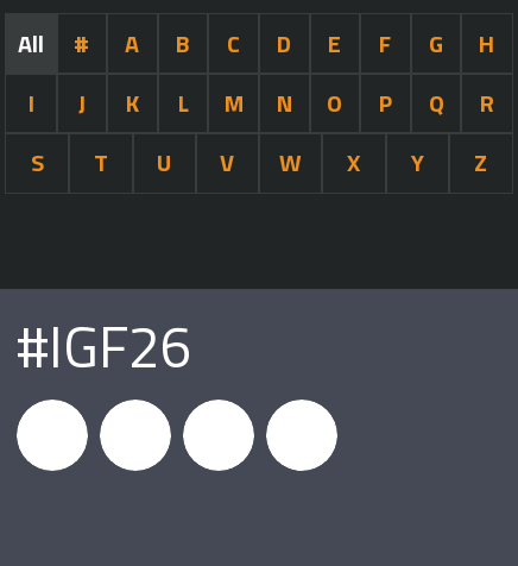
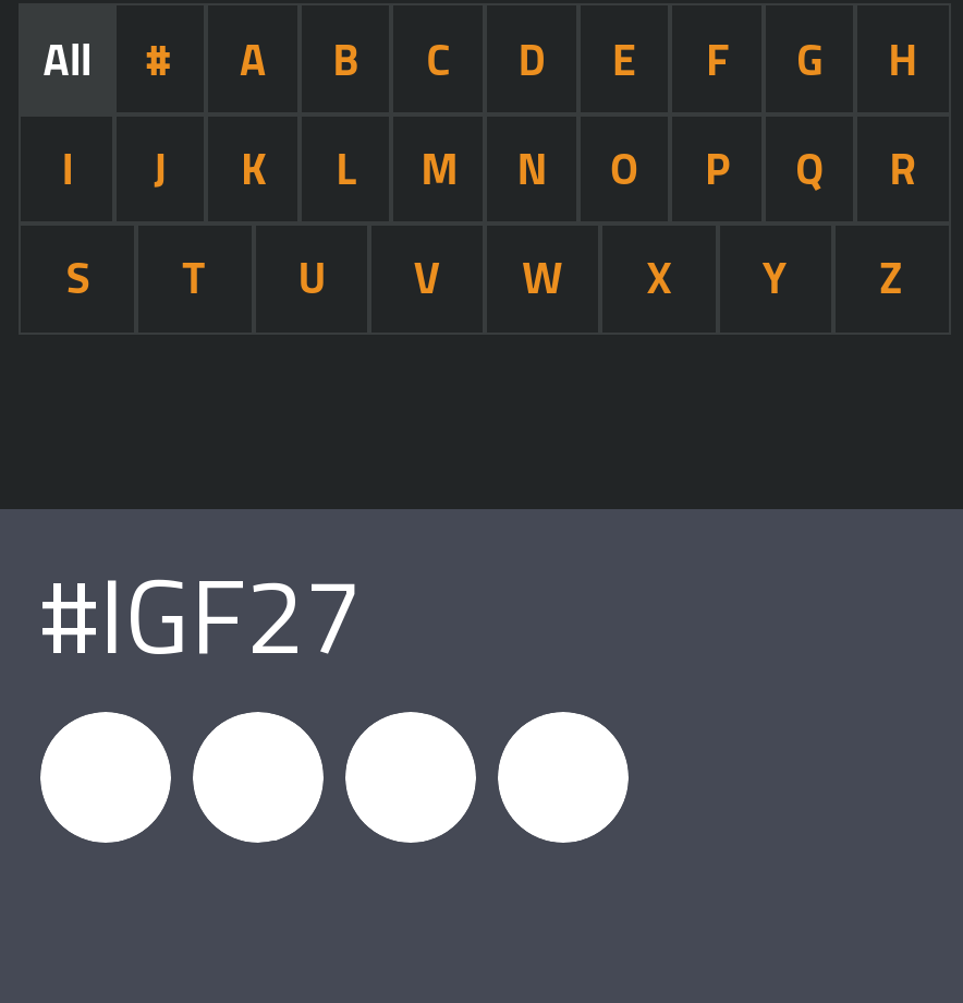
- #IGF26
+ #IGF27
